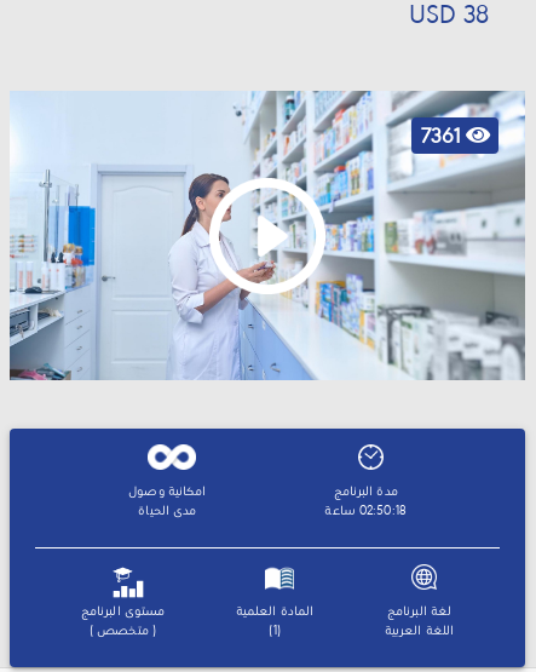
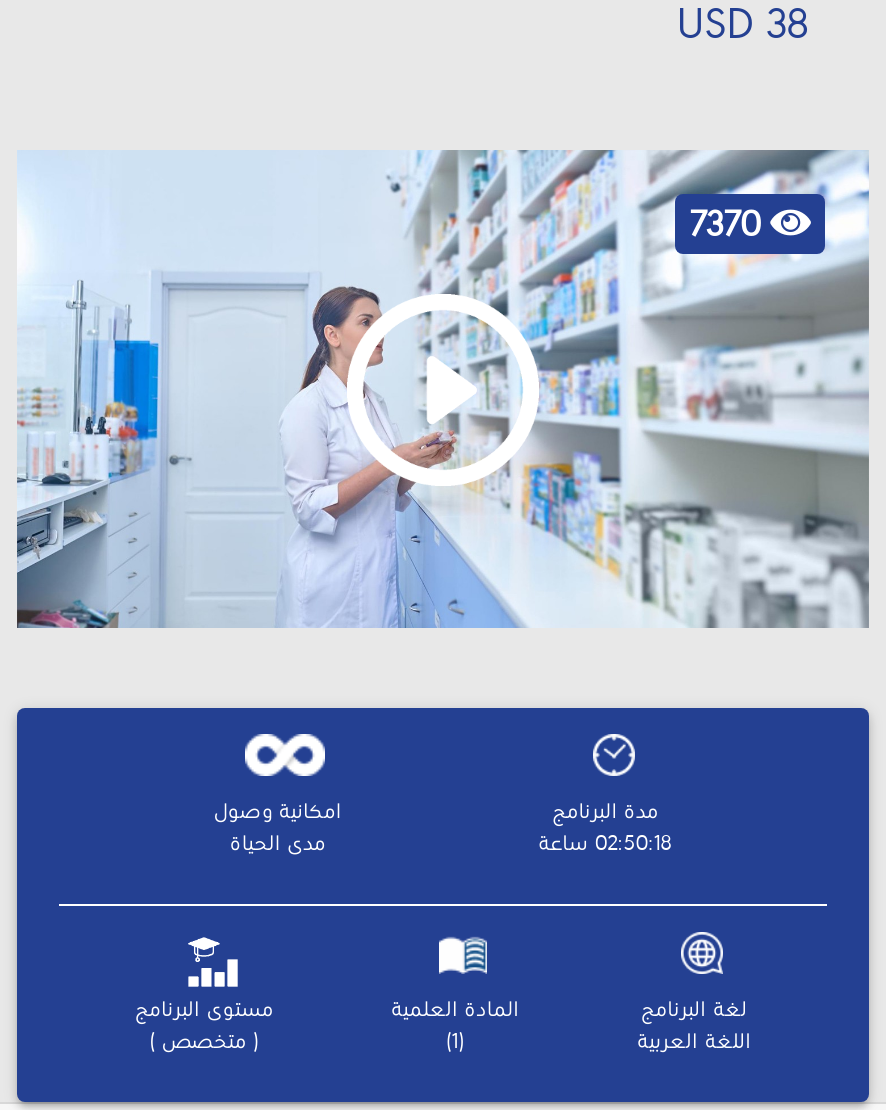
- 7361
+ 7370
